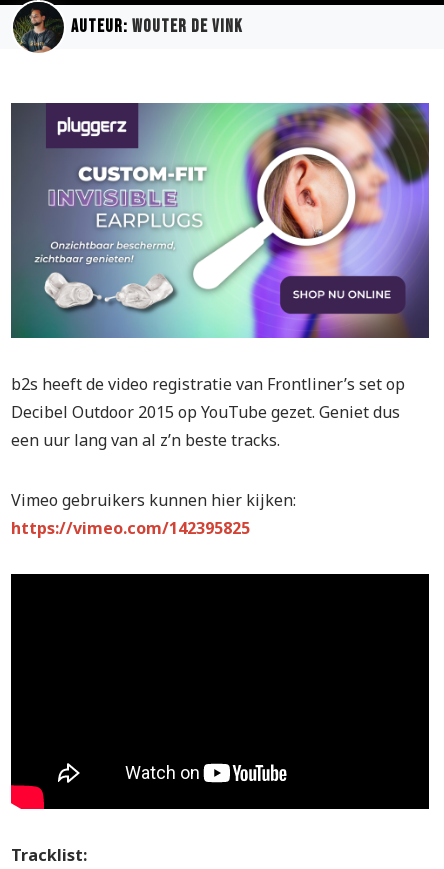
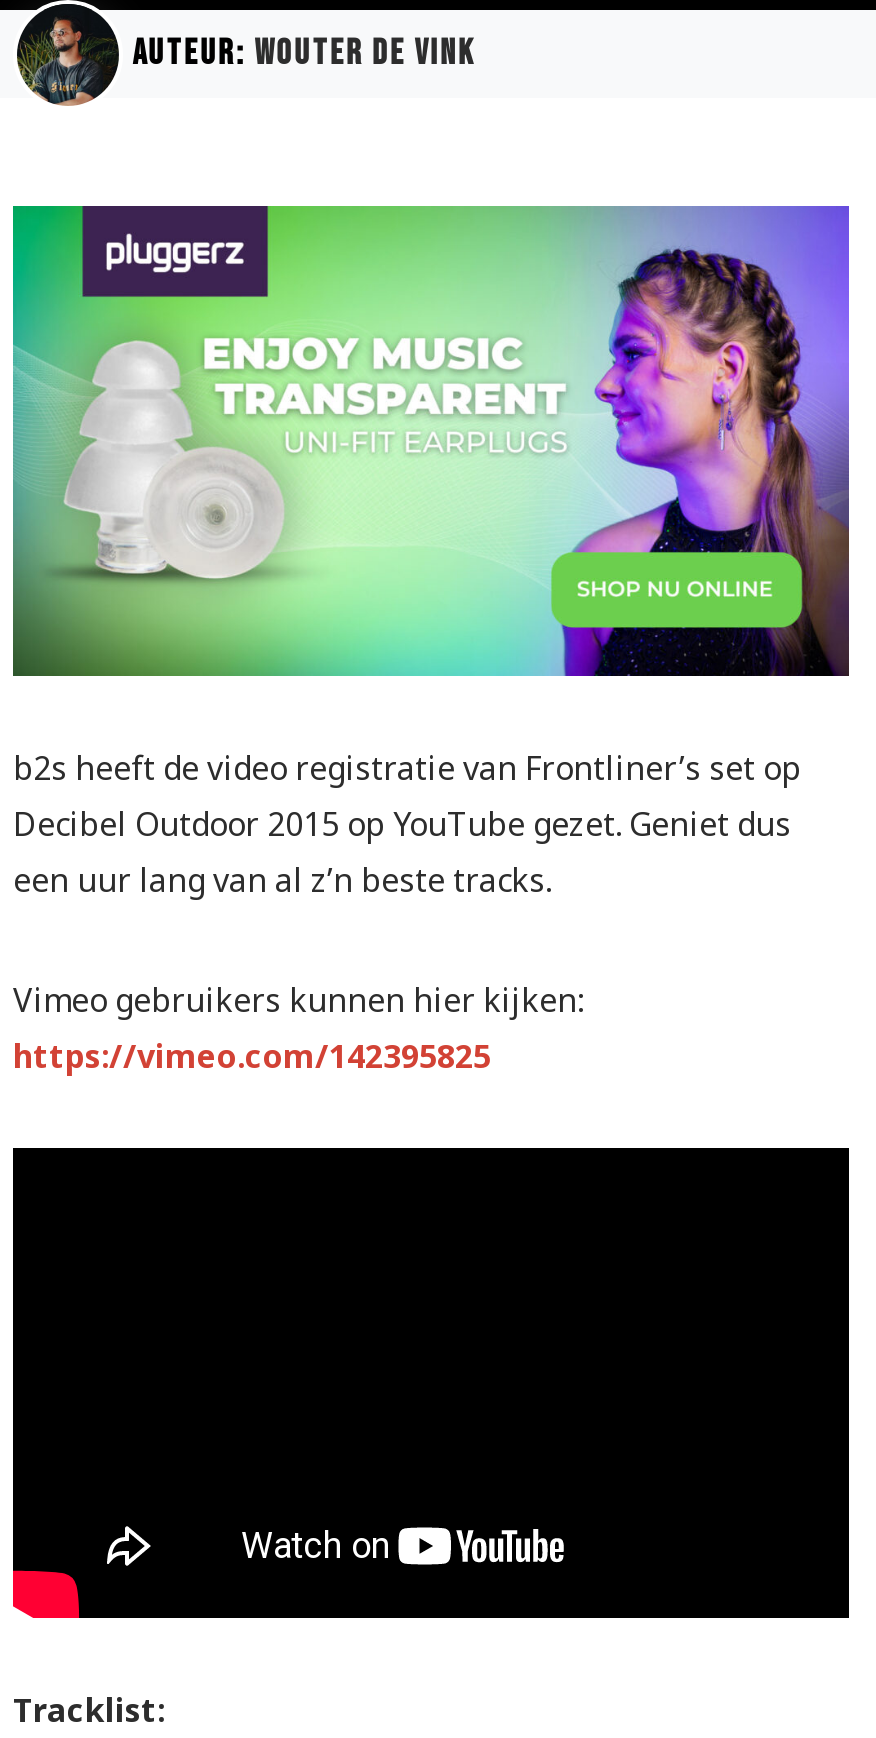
- [image]
+ [image]
